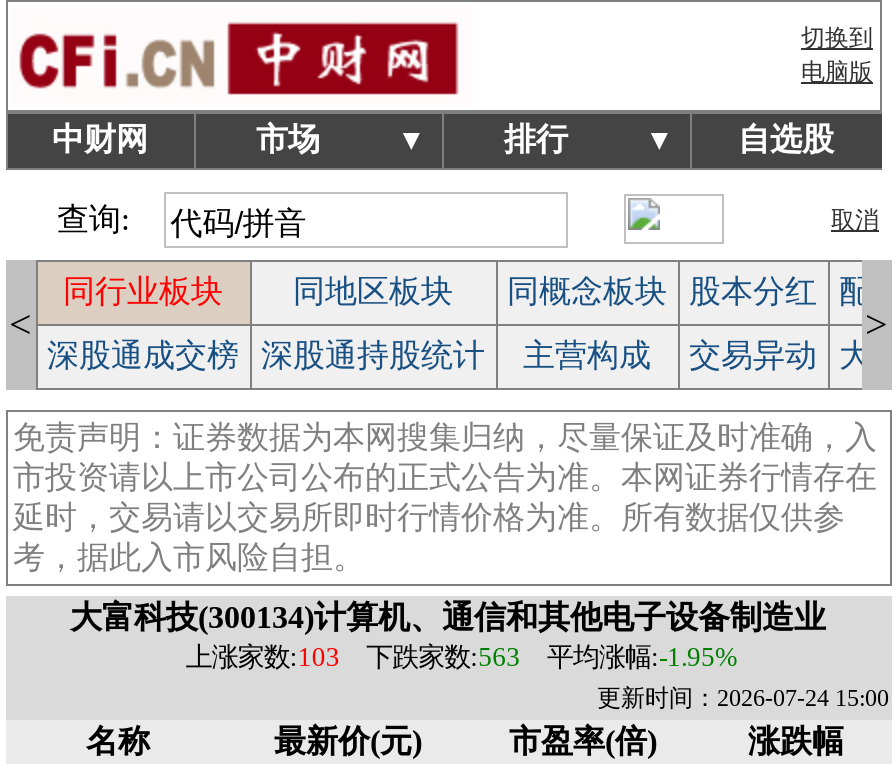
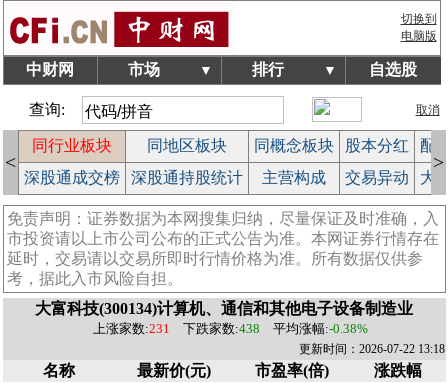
- 上涨家数:103
+ 上涨家数:231

- 下跌家数:563
+ 下跌家数:438

- 平均涨幅:-1.95%
+ 平均涨幅:-0.38%

- 更新时间：2026-07-24 15:00
+ 更新时间：2026-07-22 13:18
